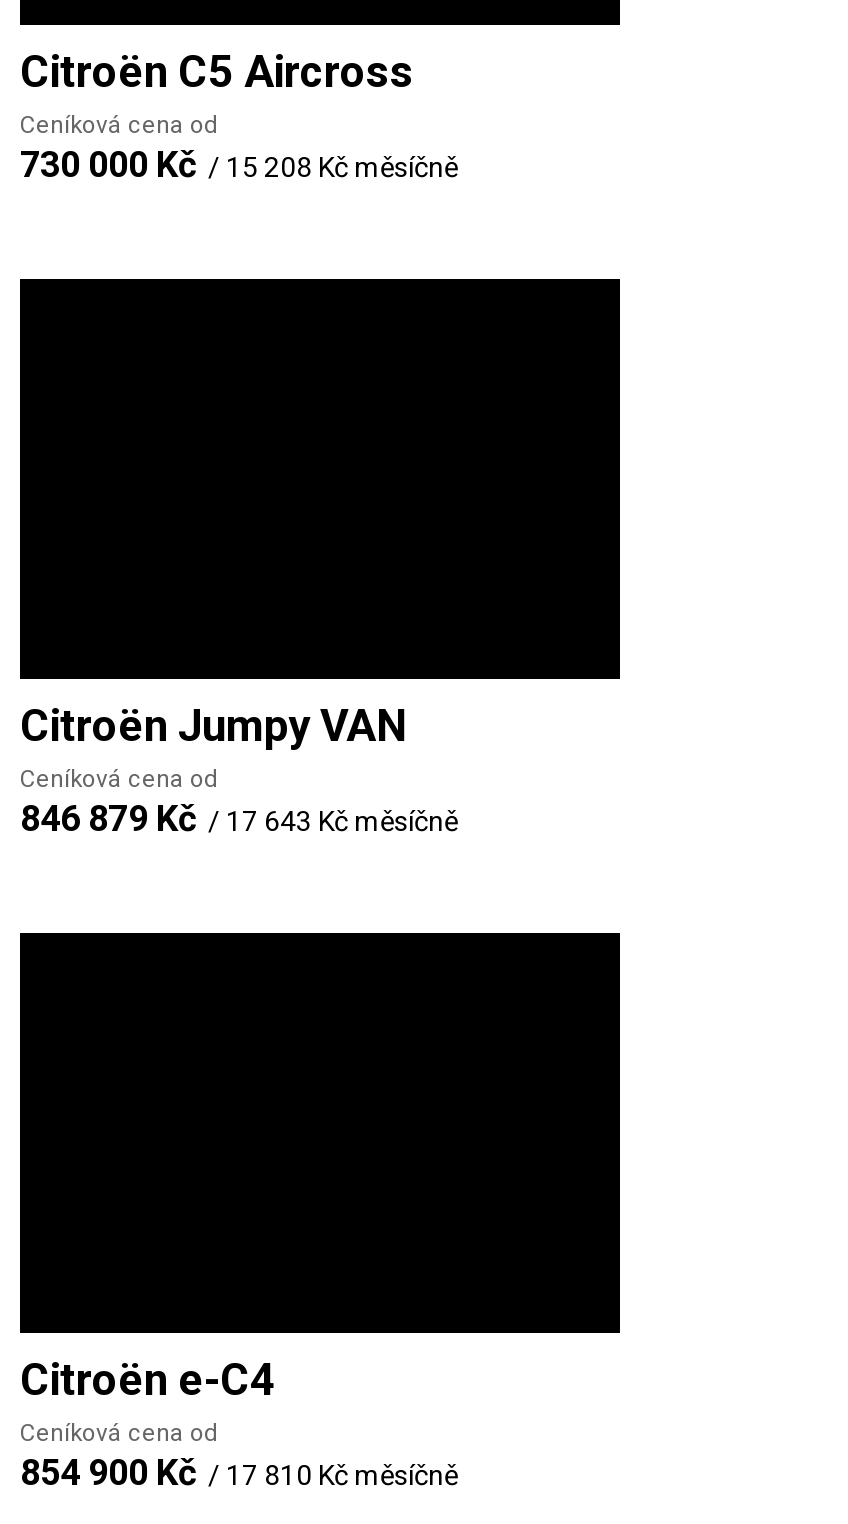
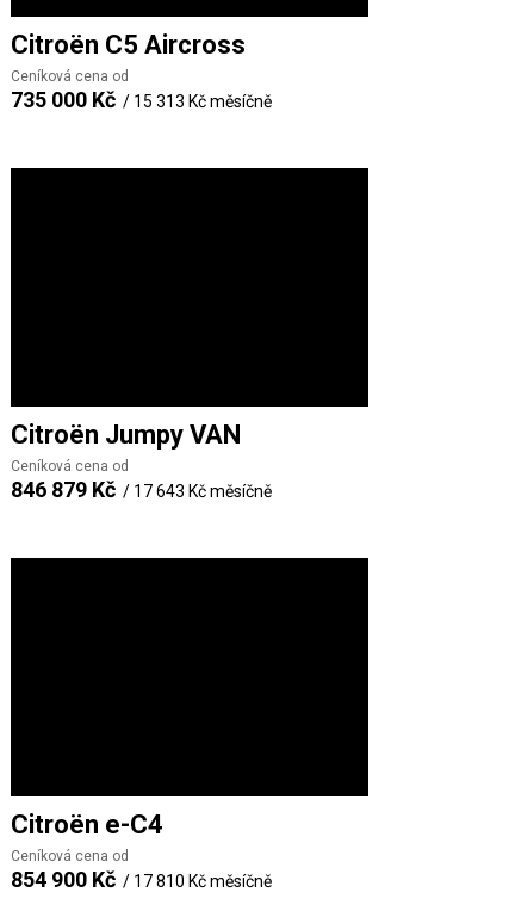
- 730 000 Kč / 15 208 Kč měsíčně
+ 735 000 Kč / 15 313 Kč měsíčně
